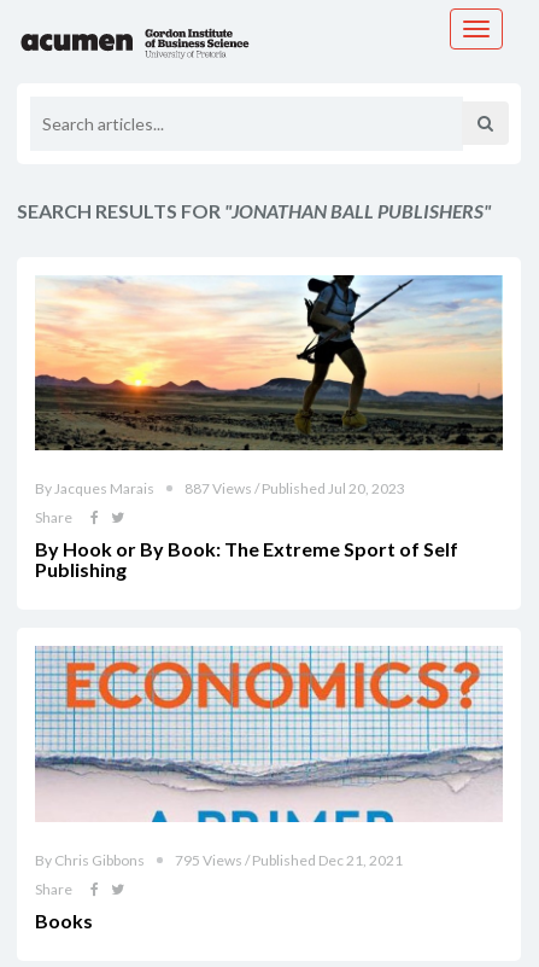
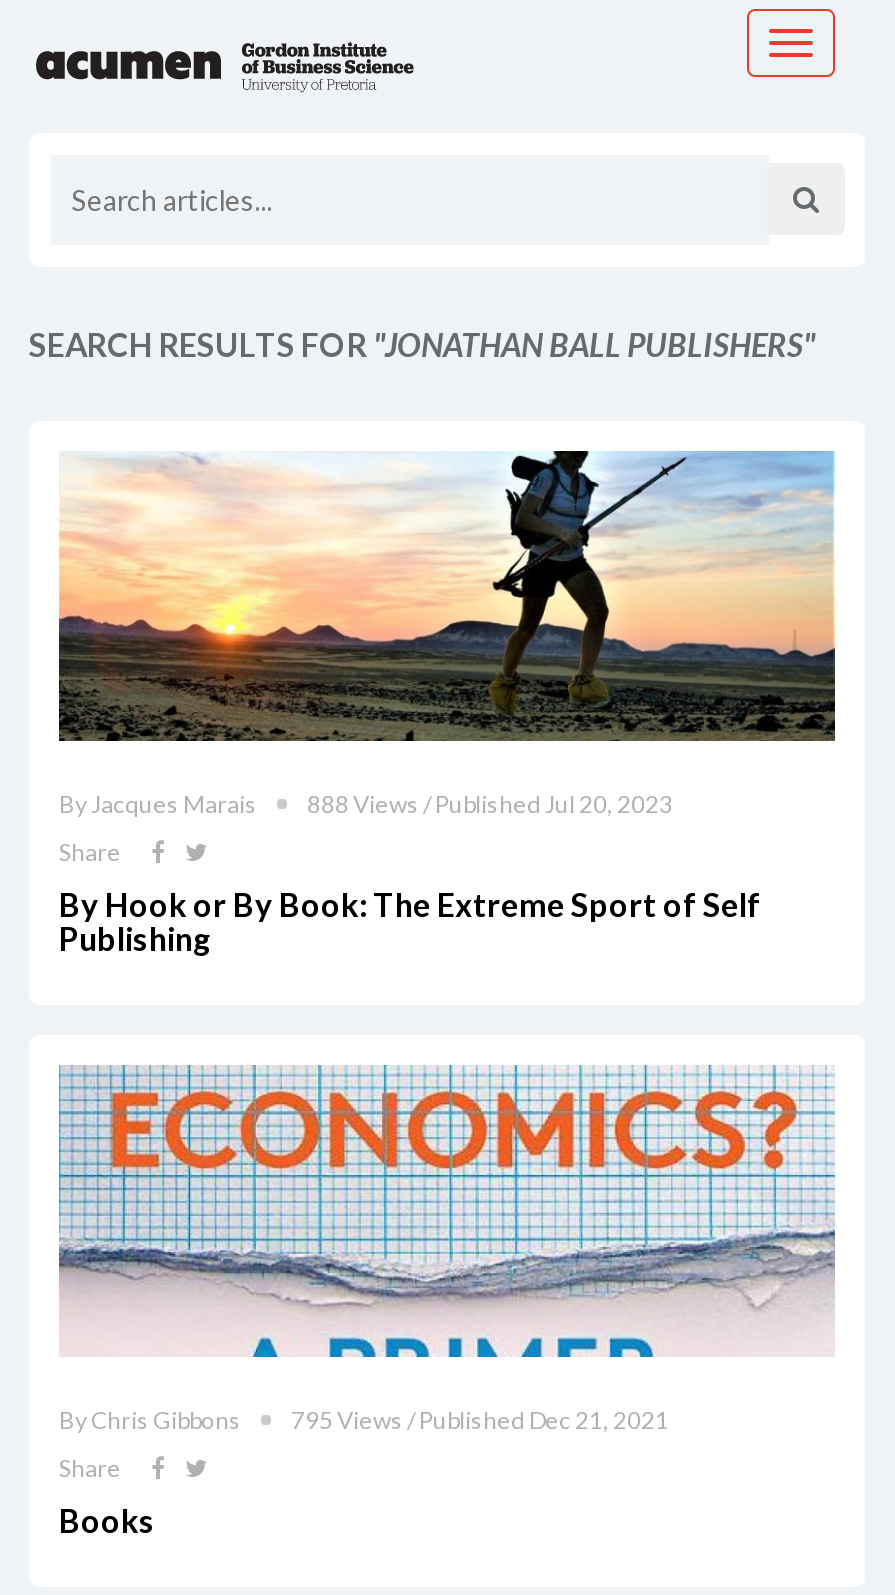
- 887 Views / Published Jul 20, 2023
+ 888 Views / Published Jul 20, 2023
